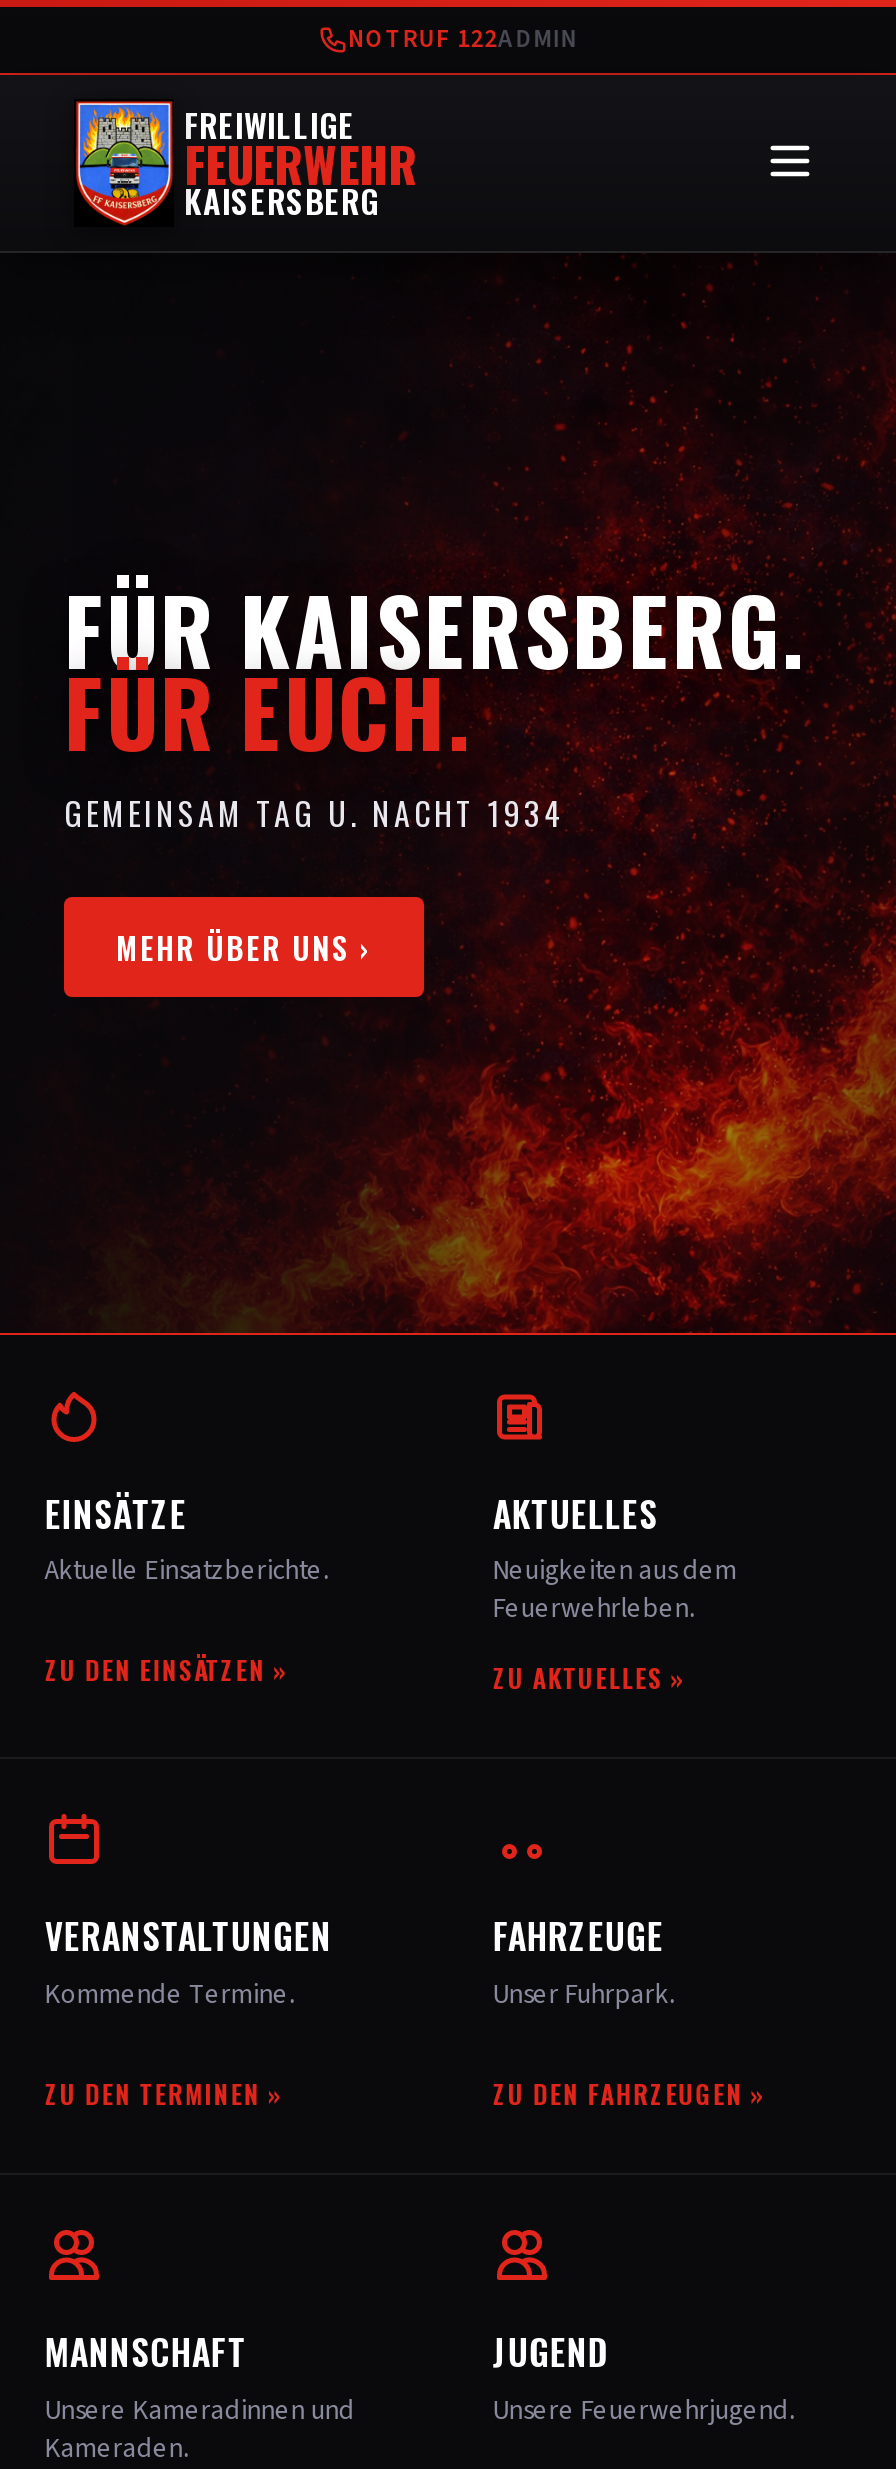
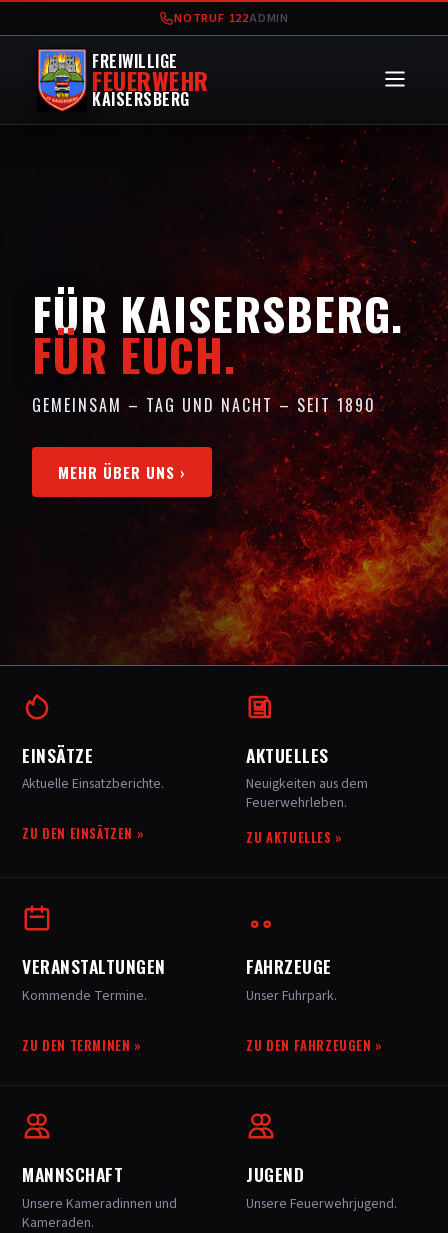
- GEMEINSAM TAG U. NACHT 1934
+ GEMEINSAM – TAG UND NACHT – SEIT 1890
